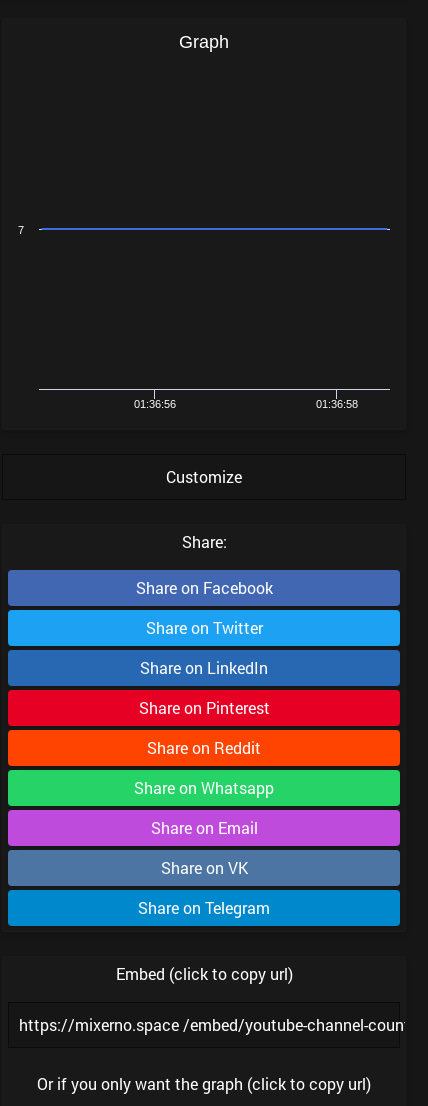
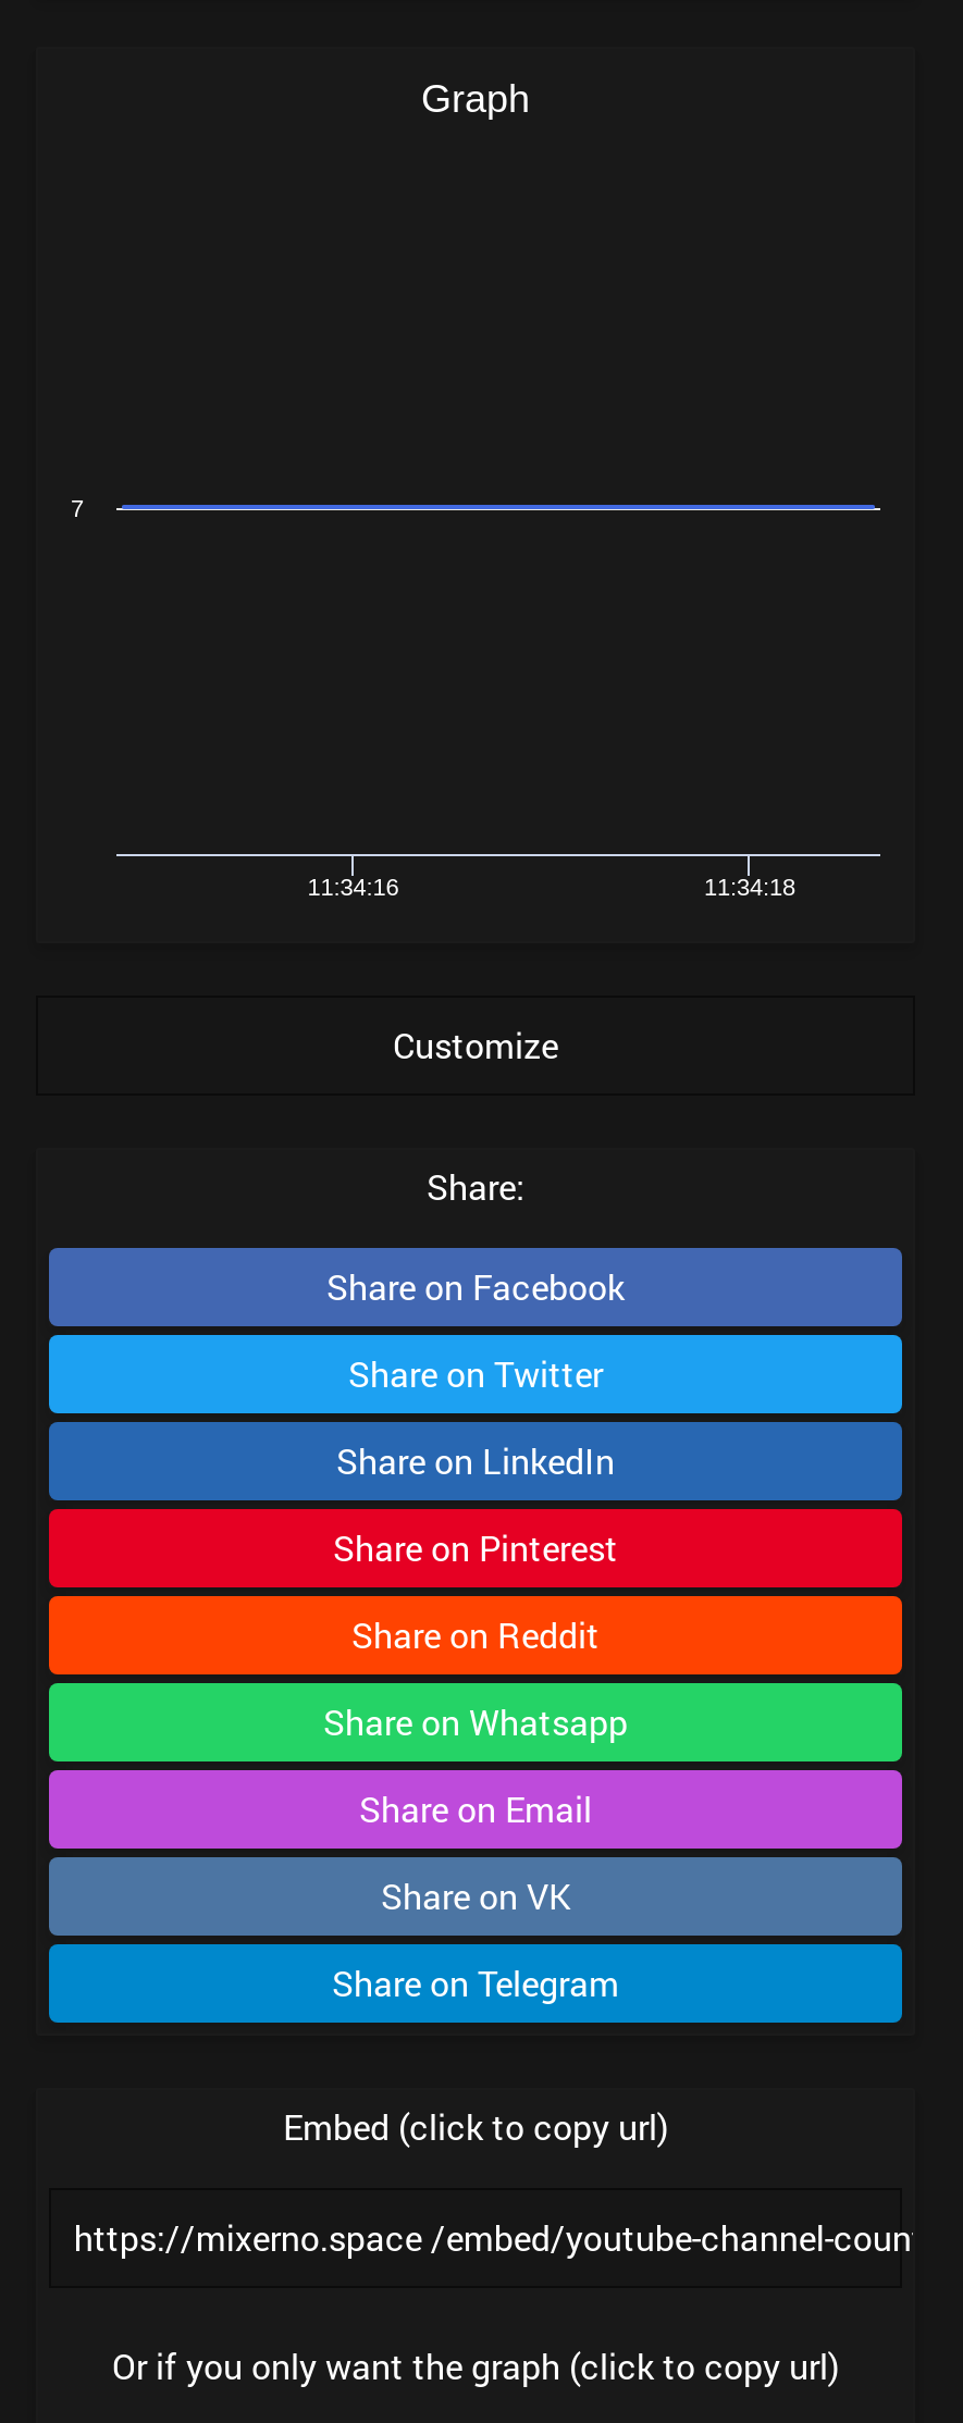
- 01:36:56
+ 11:34:16

- 01:36:58
+ 11:34:18
